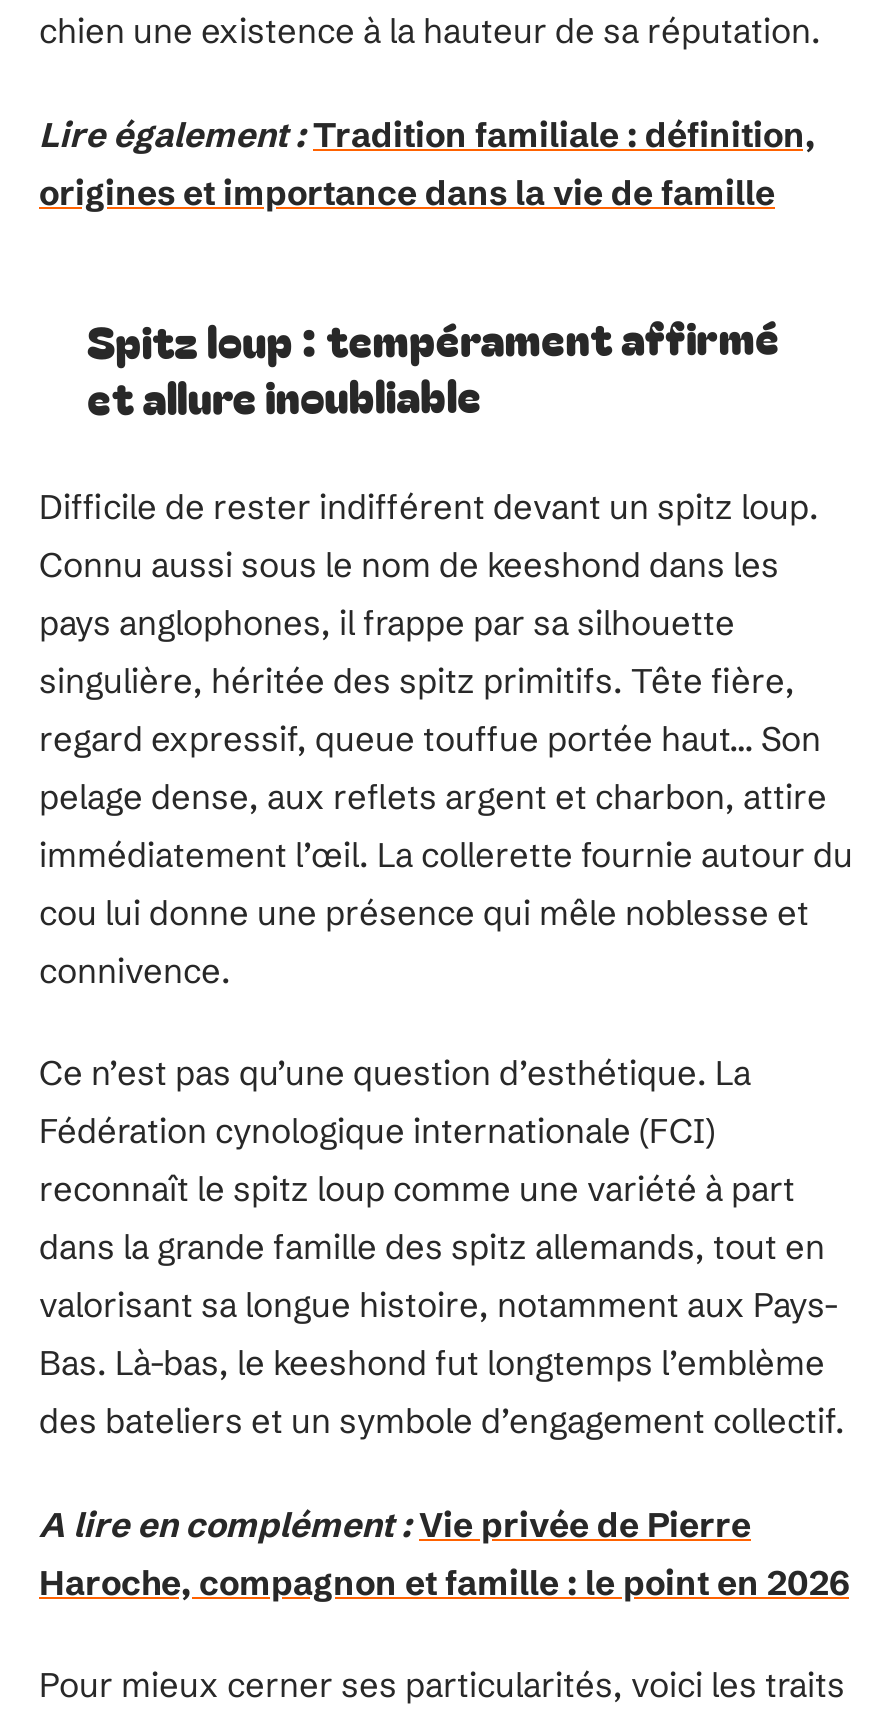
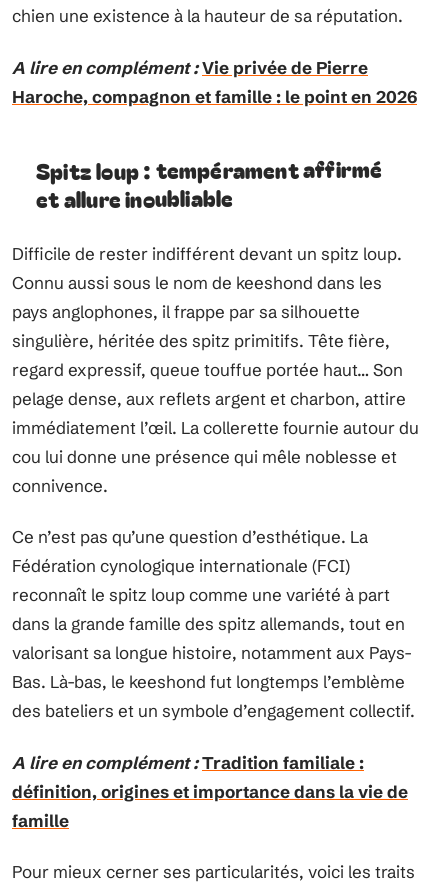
- Lire également : Tradition familiale : définition,
- origines et importance dans la vie de famille

+ A lire en complément : Tradition familiale :
+ définition, origines et importance dans la vie de
+ famille

moved up: A lire en complément : Vie privée de Pierre | Haroche, compagnon et famille : le point en 2026
